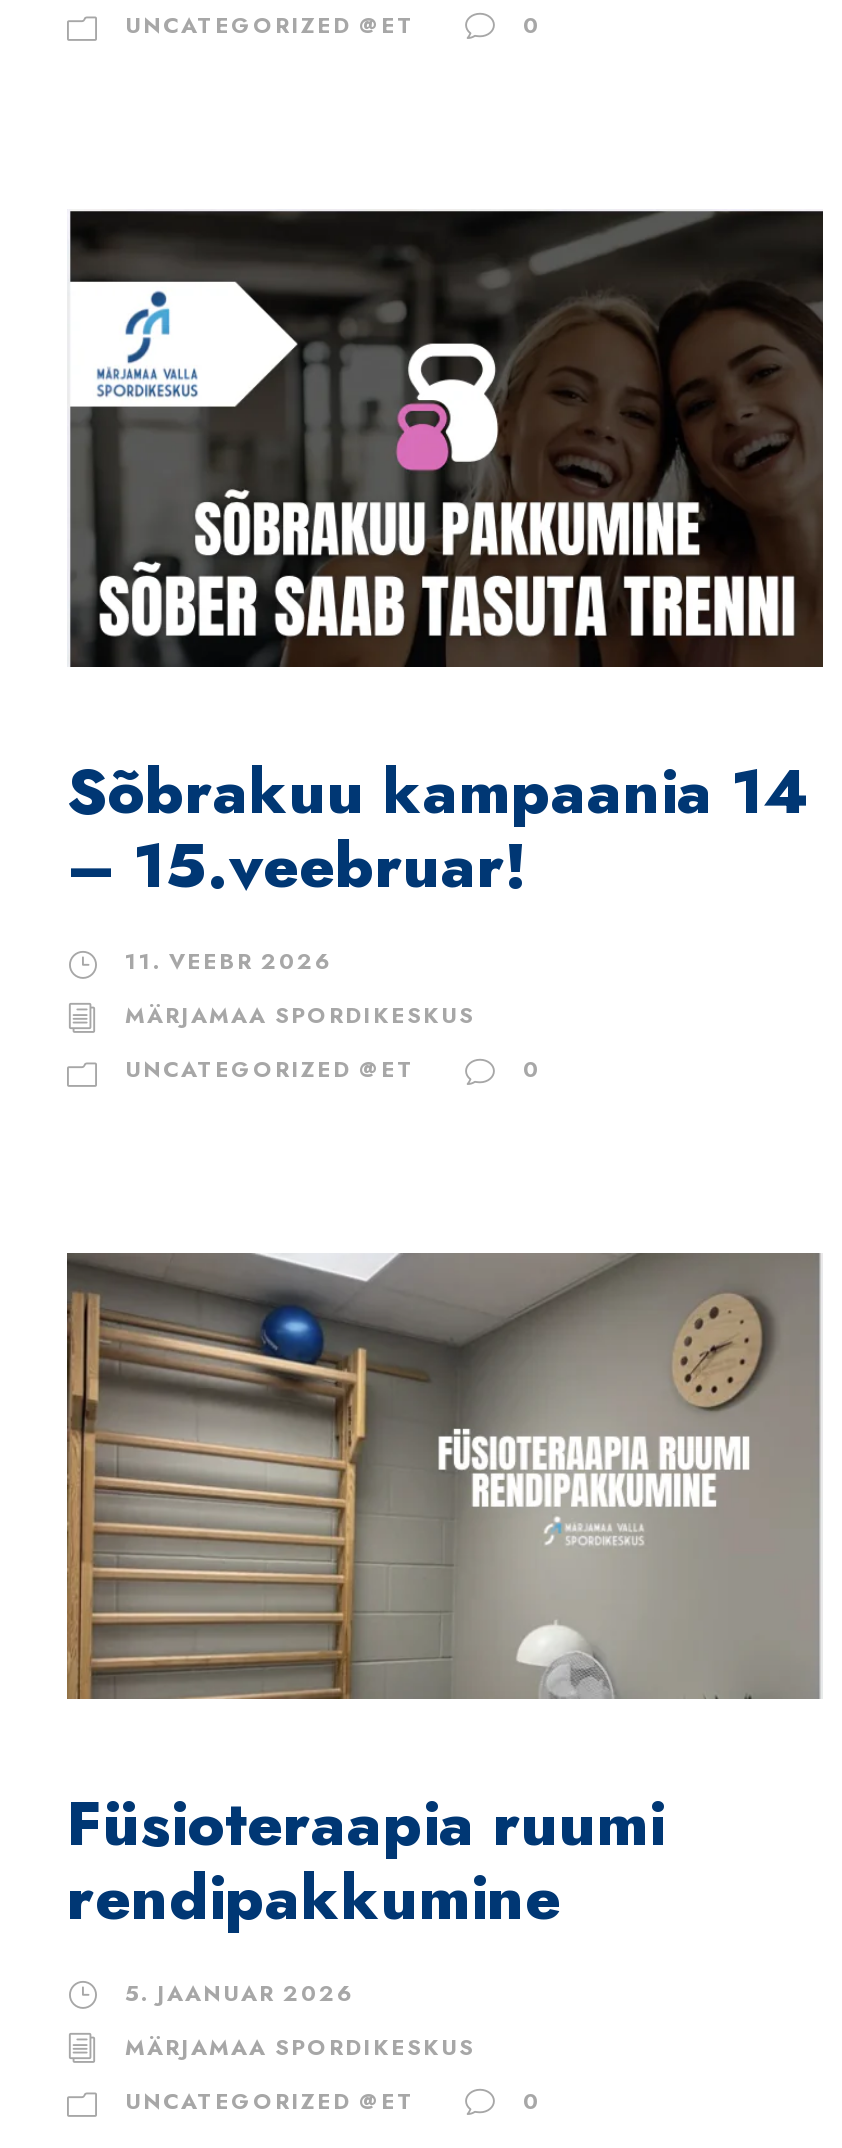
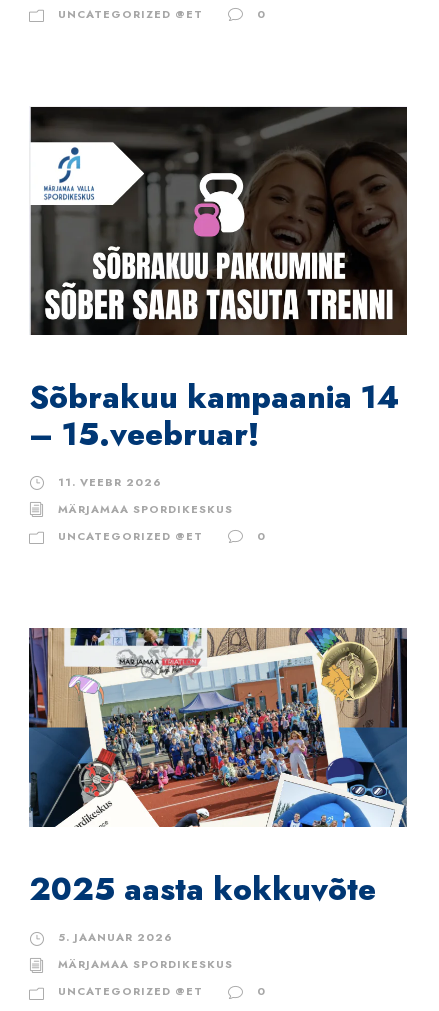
- [image]
- Füsioteraapia ruumi
- rendipakkumine
+ [image]
+ 2025 aasta kokkuvõte
